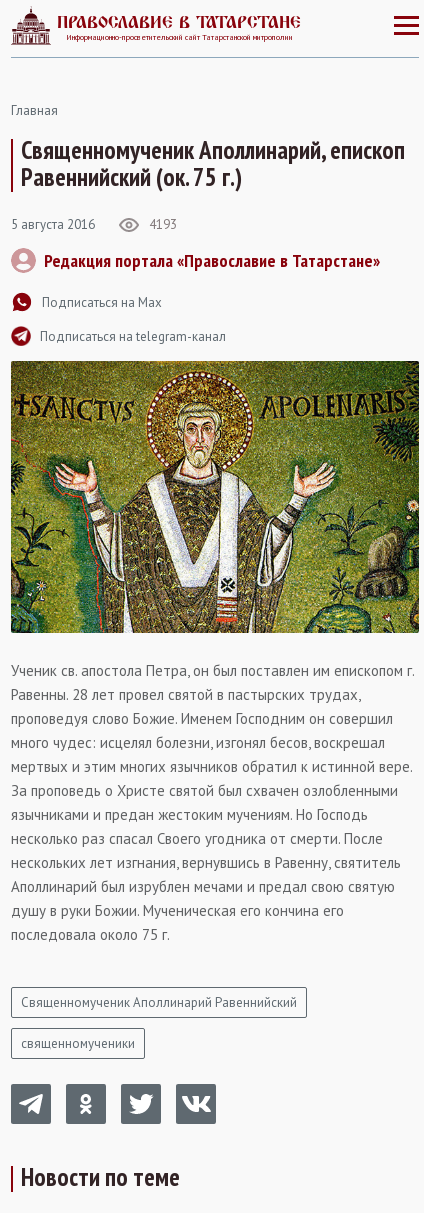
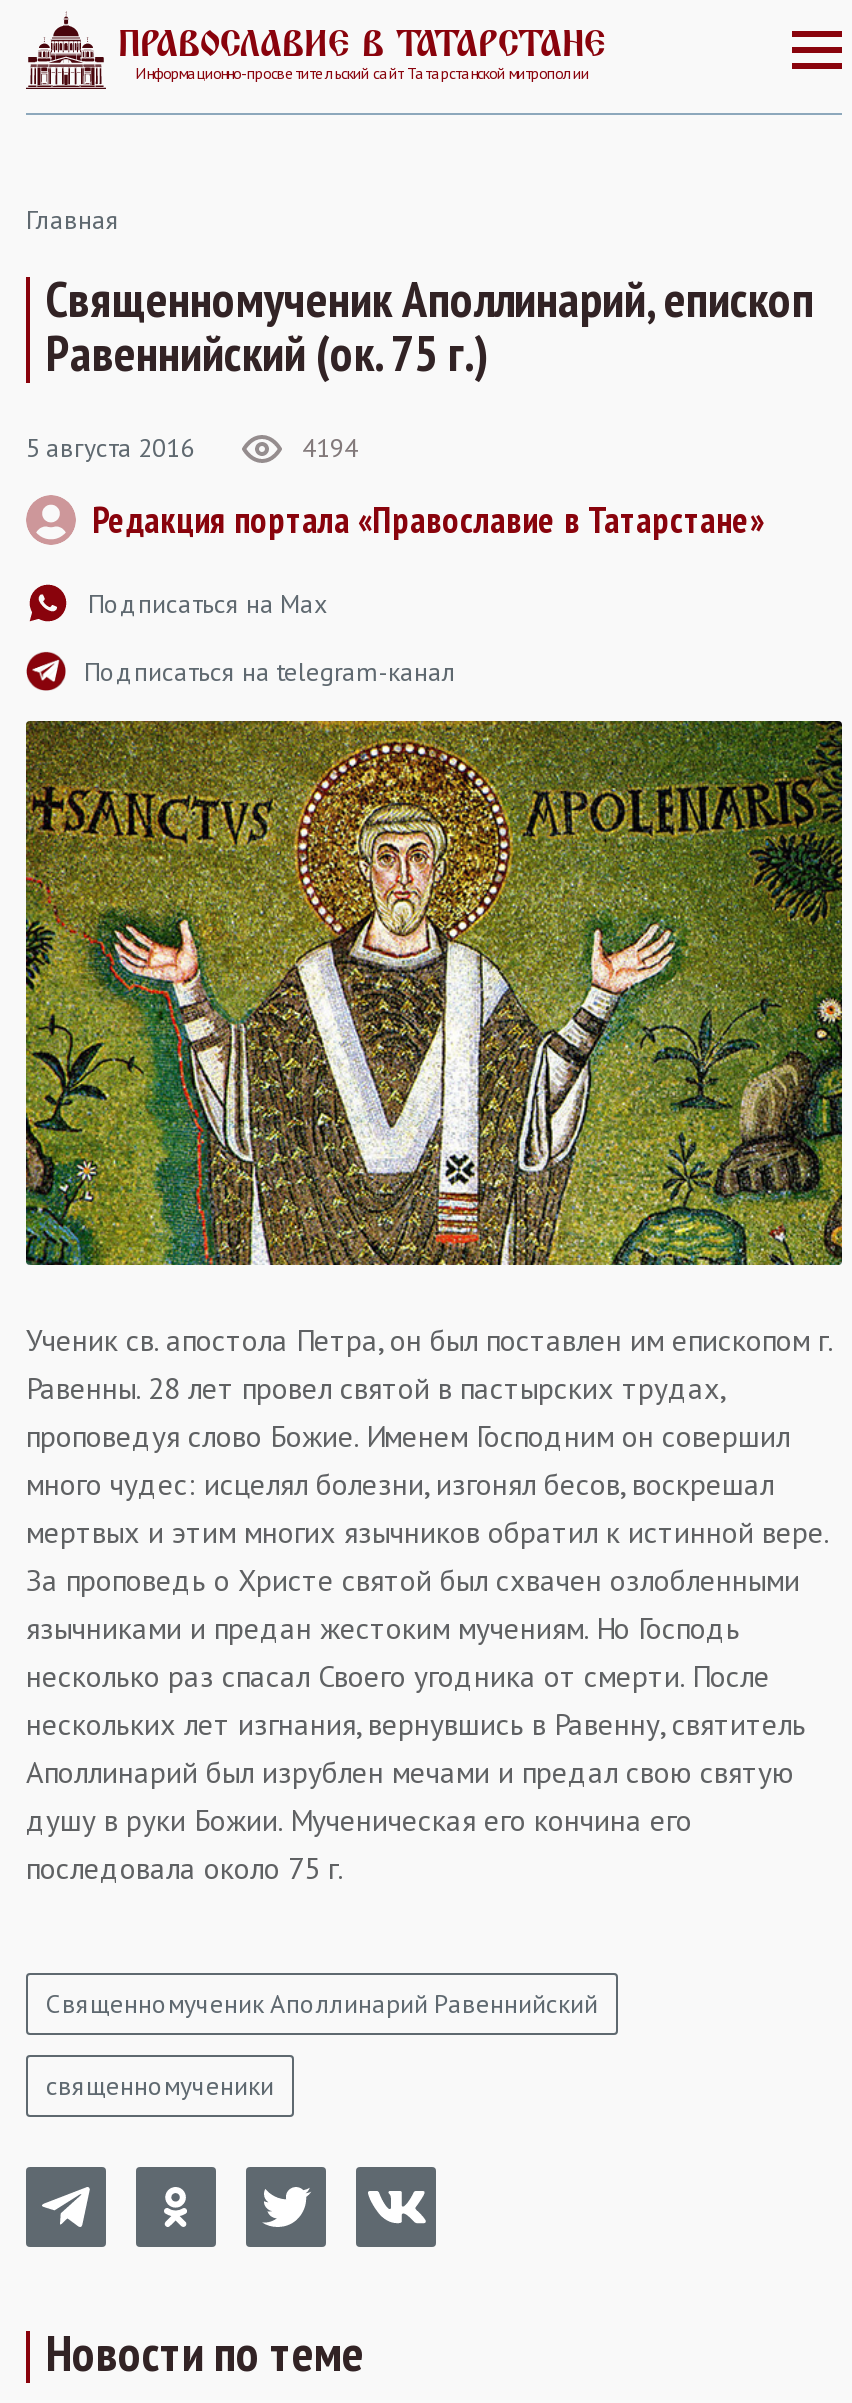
- 4193
+ 4194
